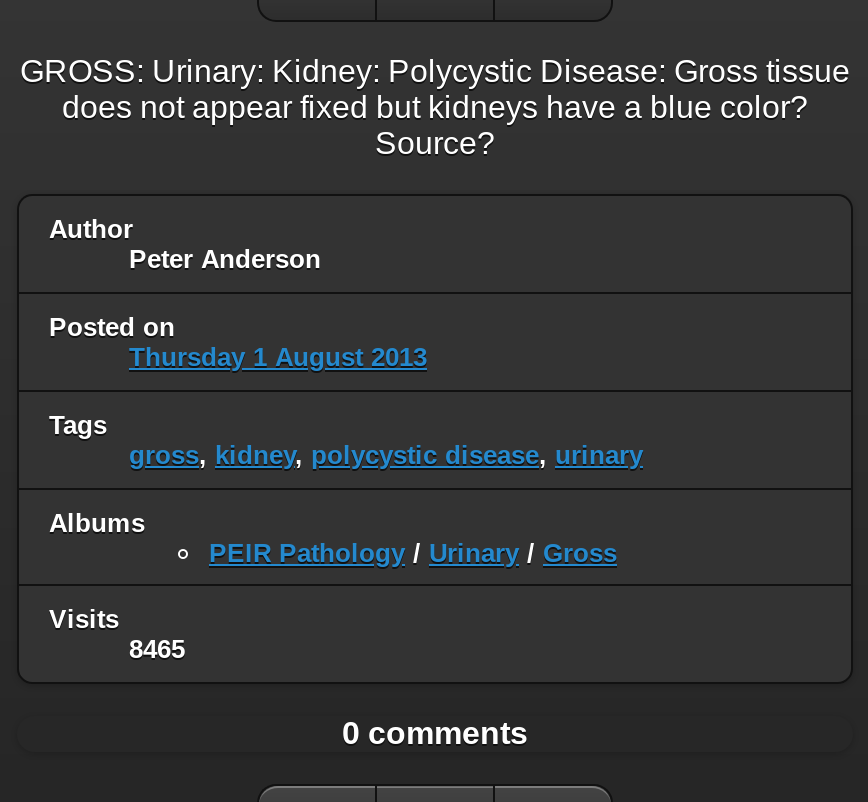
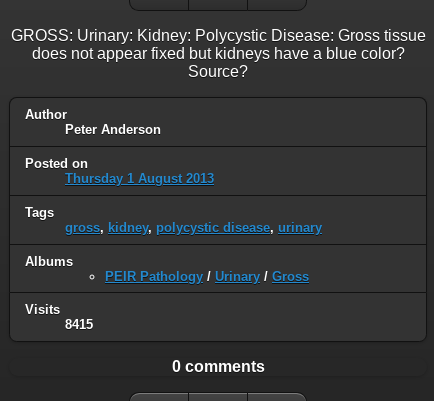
- 8465
+ 8415
